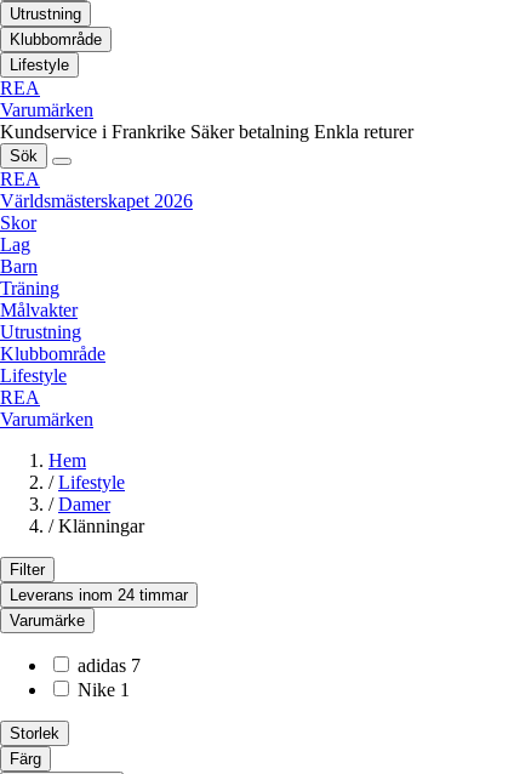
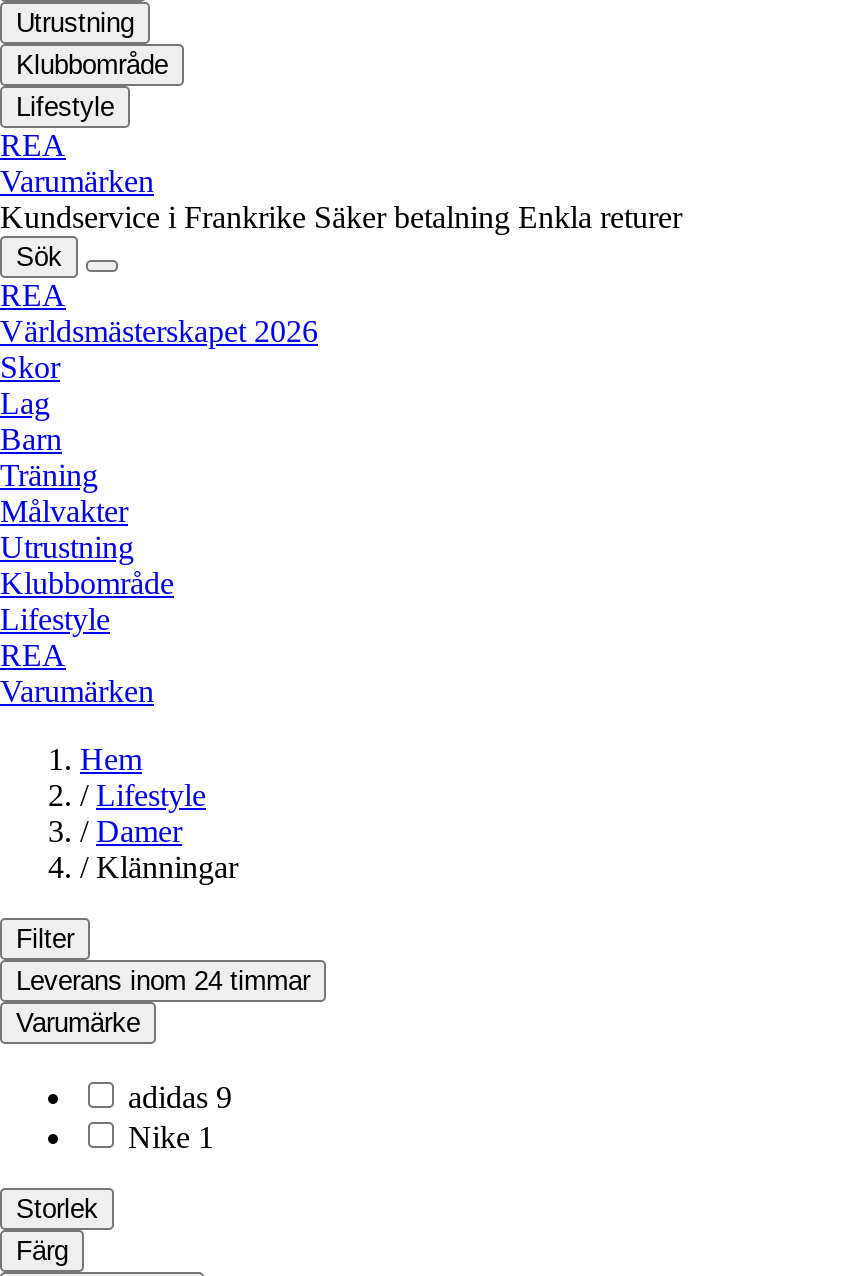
- adidas 7
+ adidas 9
